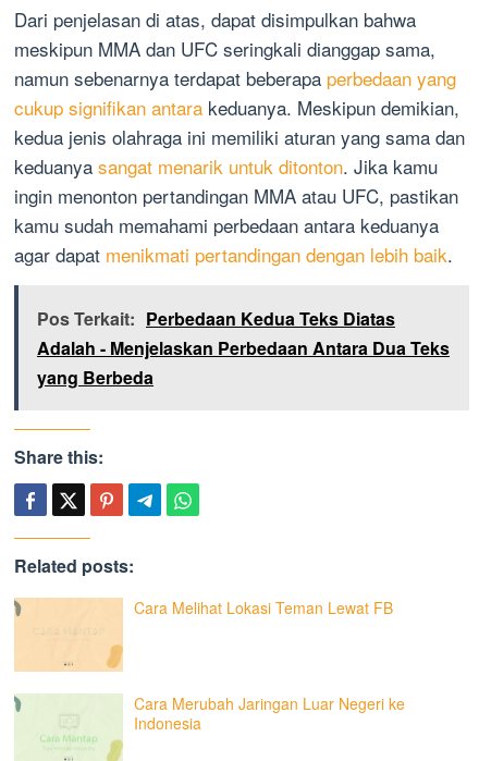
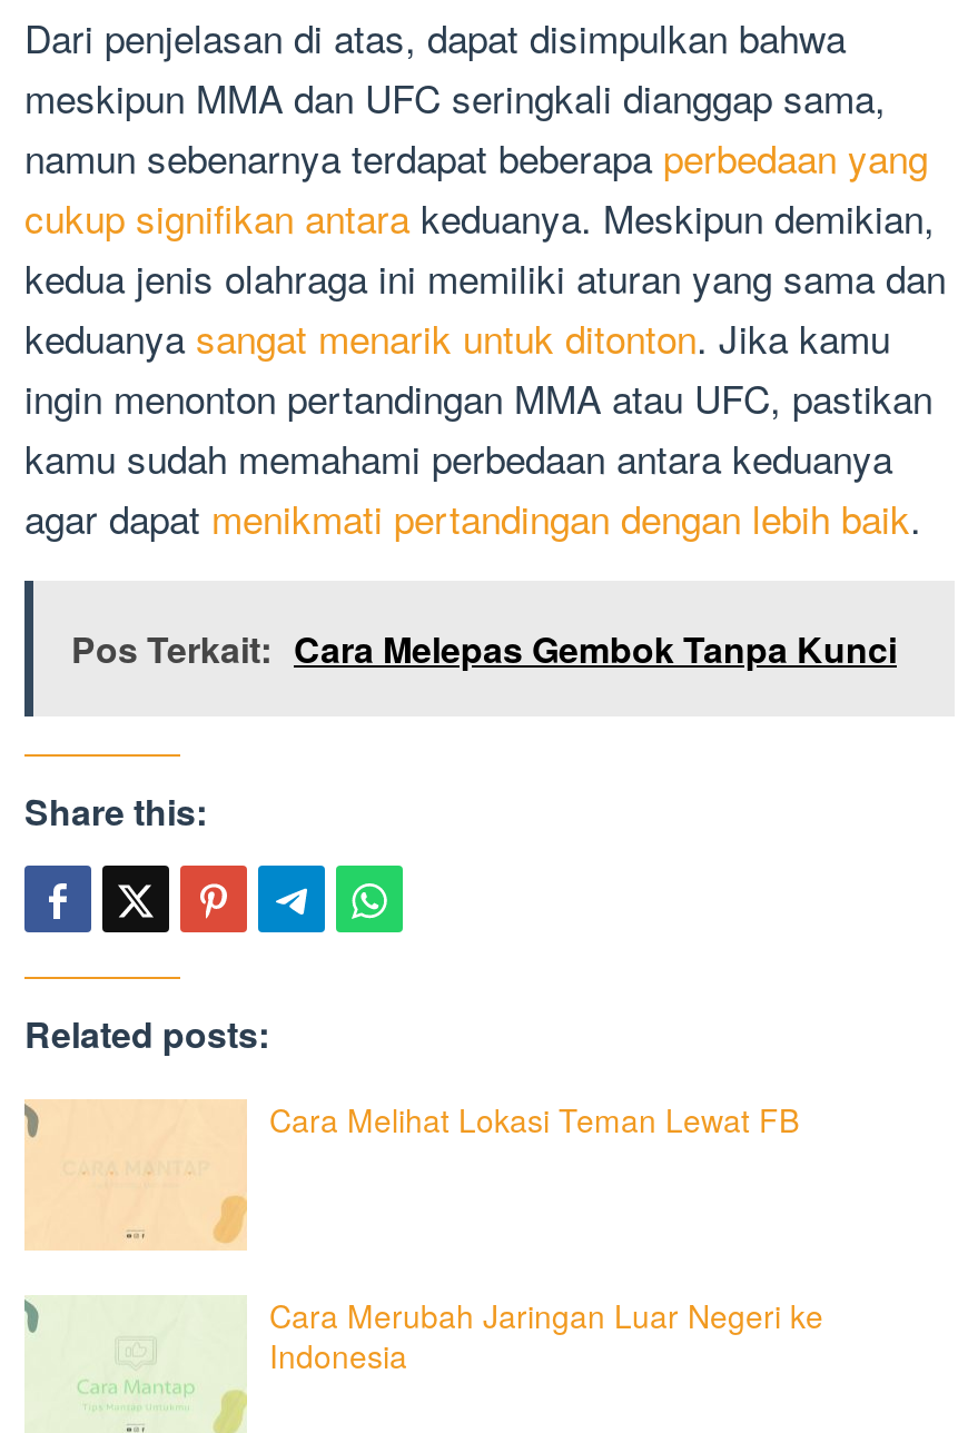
- Pos Terkait: Perbedaan Kedua Teks Diatas
- Adalah - Menjelaskan Perbedaan Antara Dua Teks
- yang Berbeda
+ Pos Terkait: Cara Melepas Gembok Tanpa Kunci
